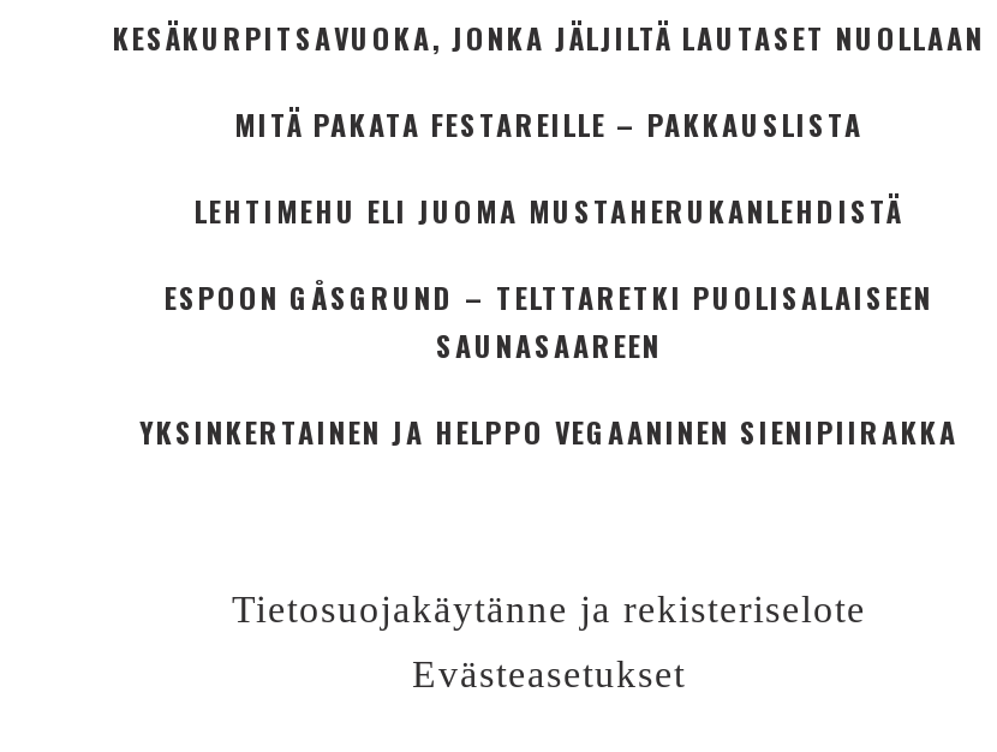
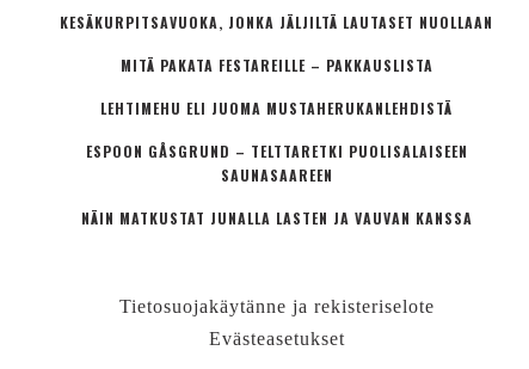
- YKSINKERTAINEN JA HELPPO VEGAANINEN SIENIPIIRAKKA
+ NÄIN MATKUSTAT JUNALLA LASTEN JA VAUVAN KANSSA
